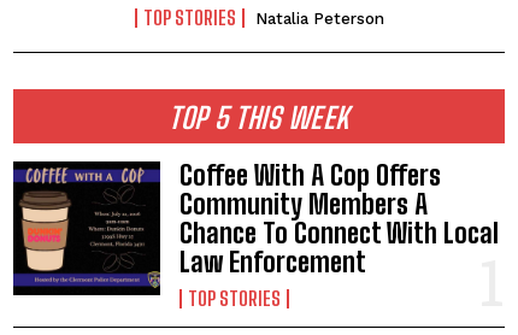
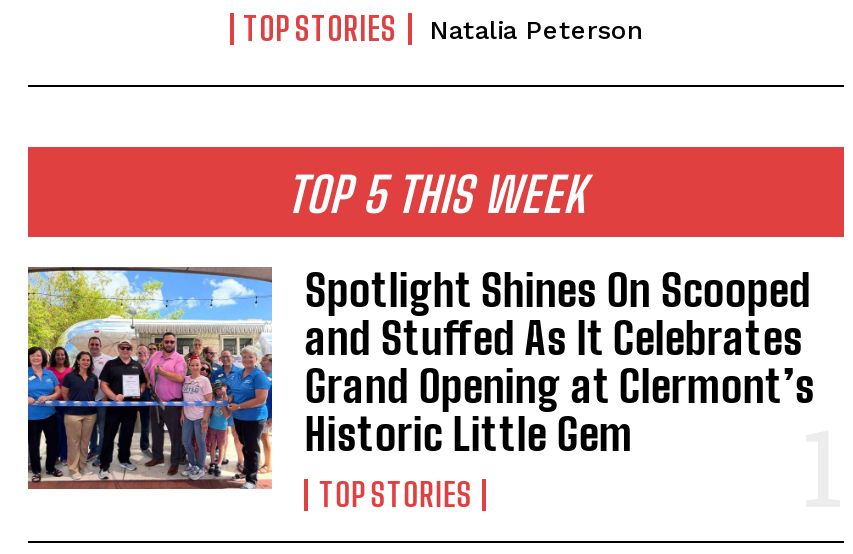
- [image]
- Coffee With A Cop Offers
- Community Members A
- Chance To Connect With Local
- Law Enforcement
+ [image]
+ Spotlight Shines On Scooped
+ and Stuffed As It Celebrates
+ Grand Opening at Clermont’s
+ Historic Little Gem
